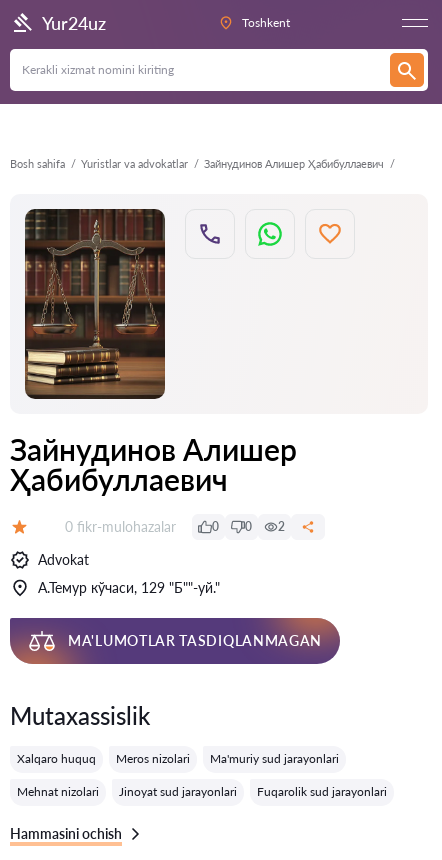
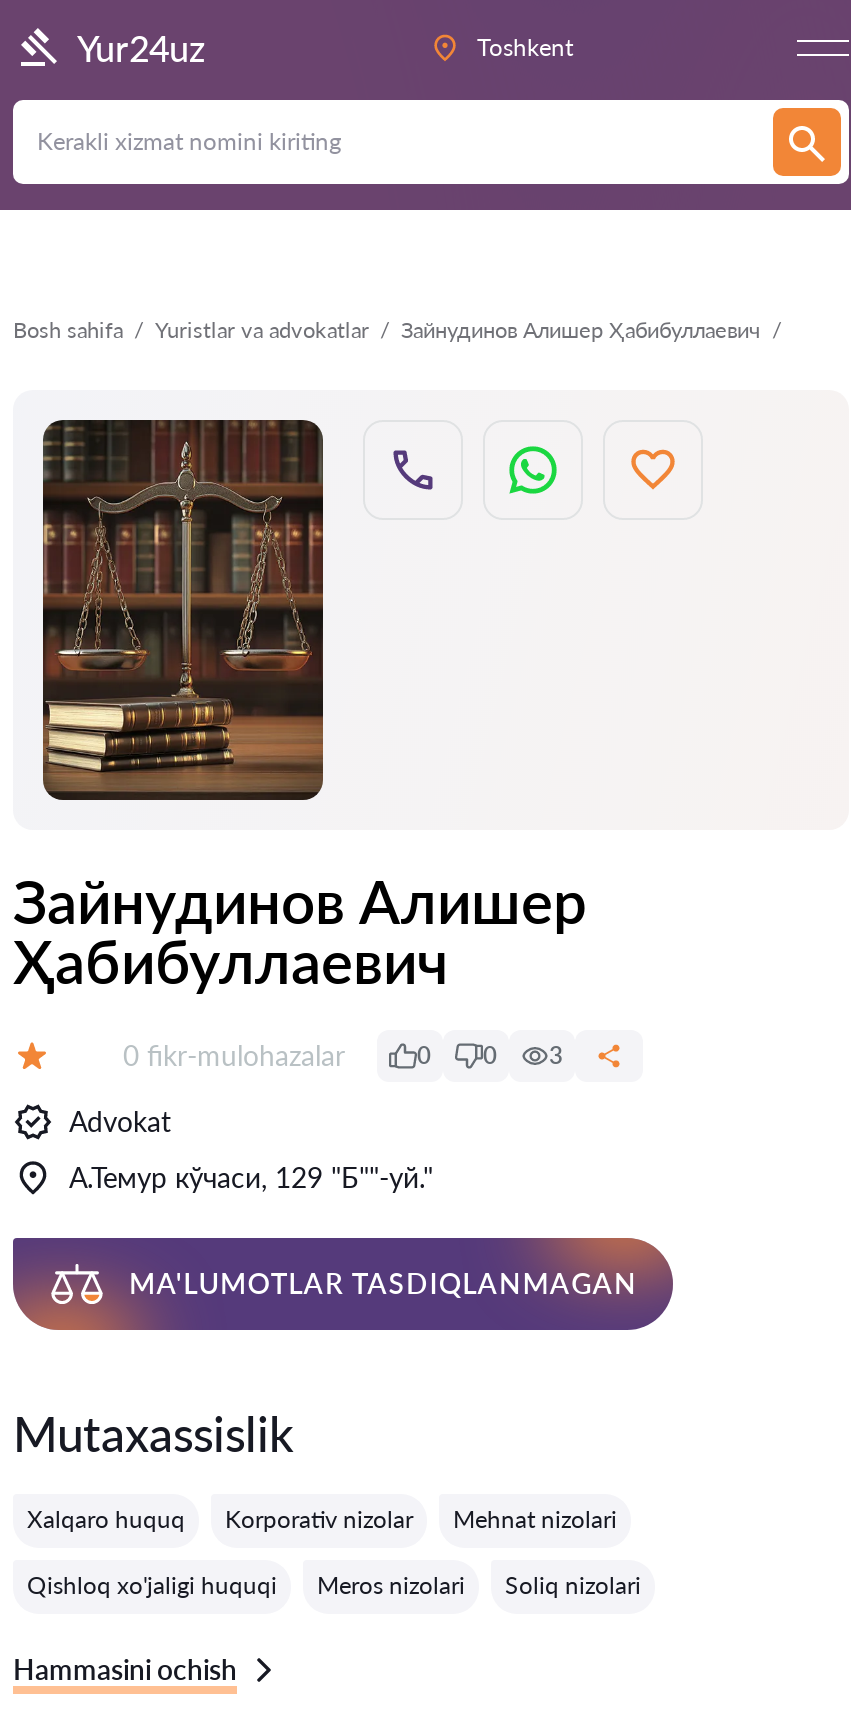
- 2
+ 3

moved down: Meros nizolari

- Ma'muriy sud jarayonlari
- Jinoyat sud jarayonlari
- Fuqarolik sud jarayonlari
+ Soliq nizolari

+ Korporativ nizolar
+ Qishloq xo'jaligi huquqi

moved up: Mehnat nizolari
